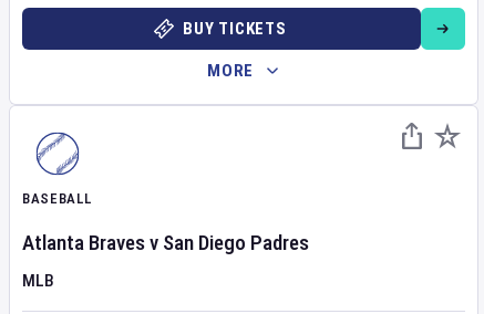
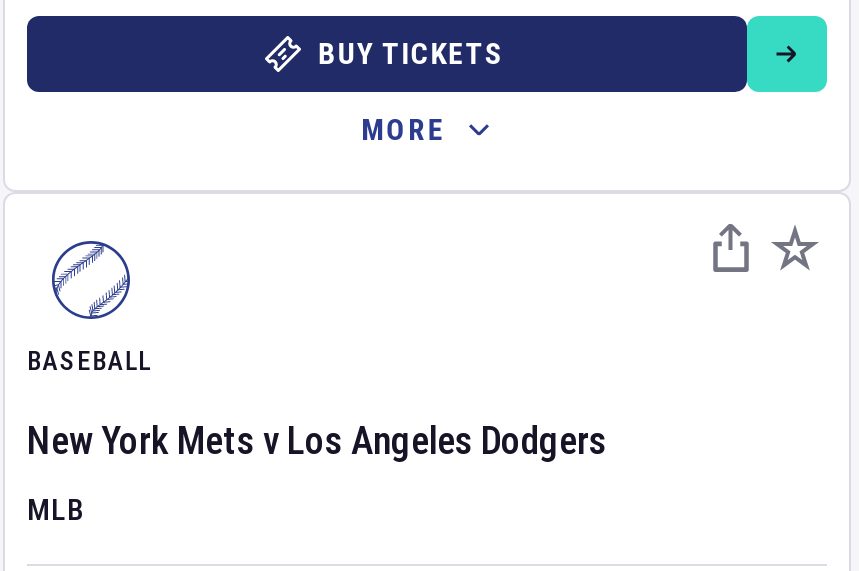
- Atlanta Braves v San Diego Padres
+ New York Mets v Los Angeles Dodgers
